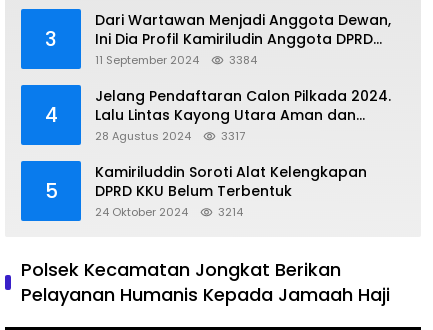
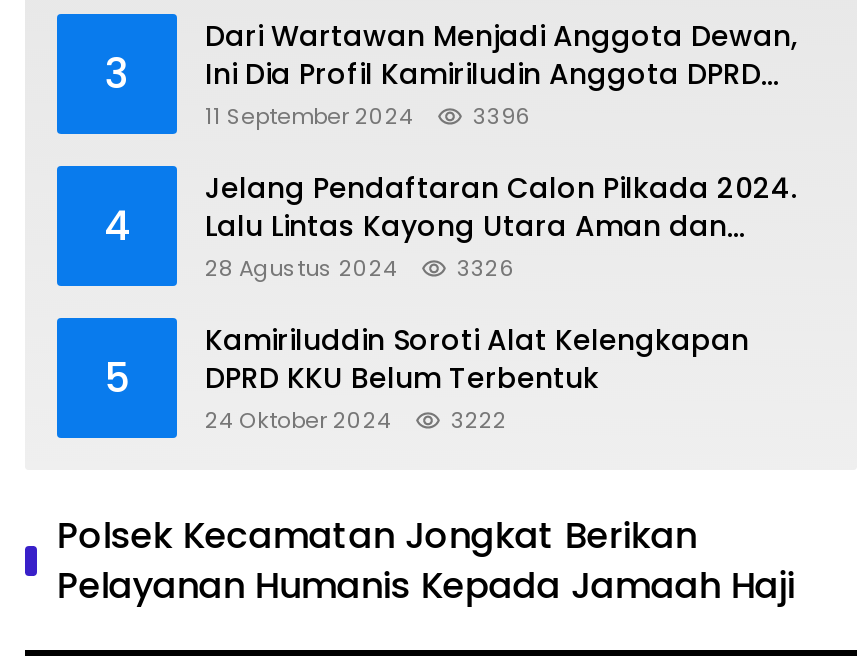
- 3384
+ 3396

- 3317
+ 3326

- 24 Oktober 2024 3214
+ 24 Oktober 2024 3222
